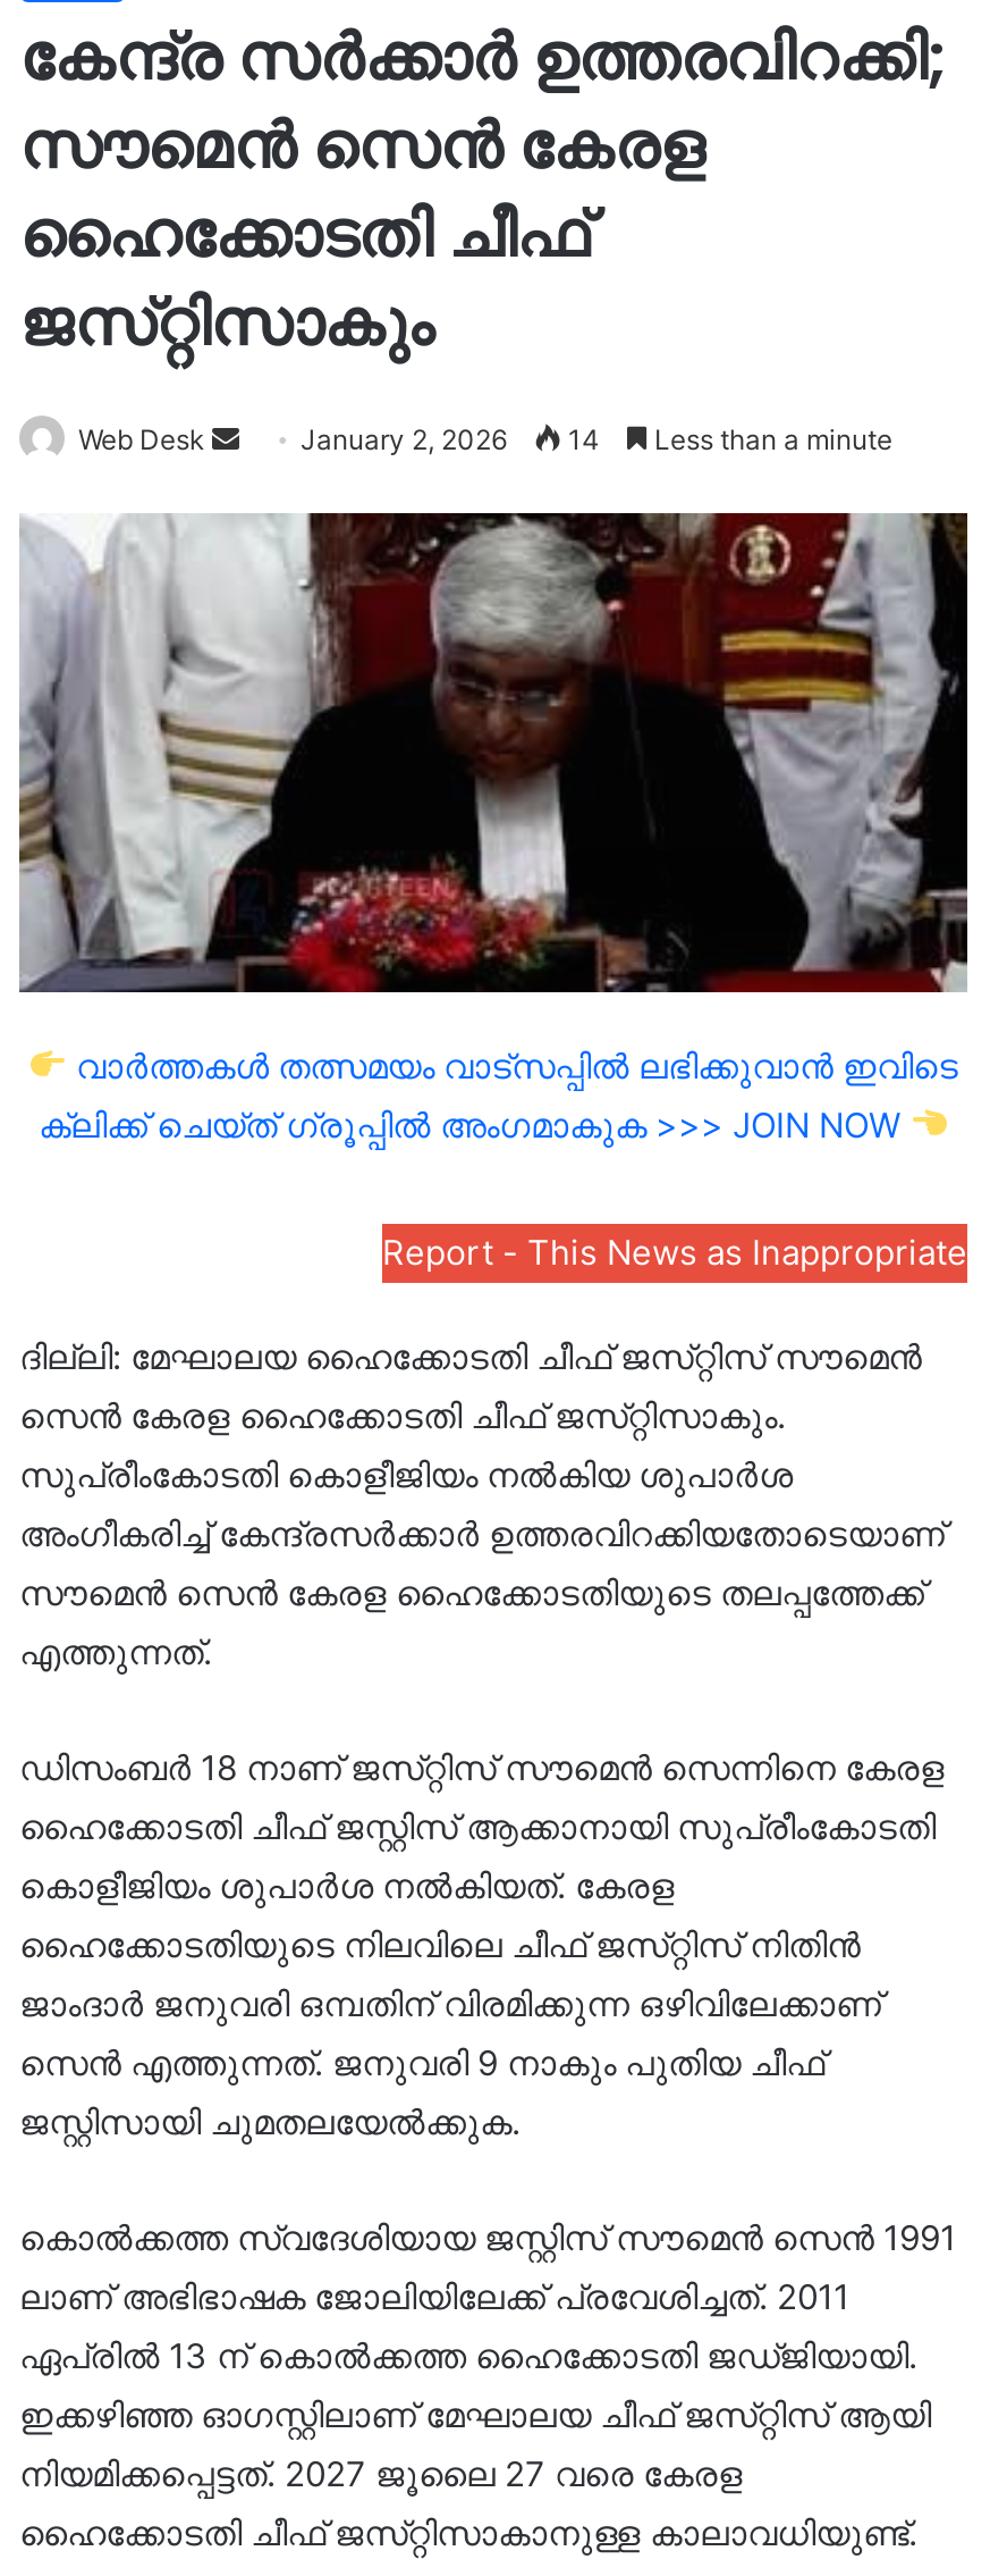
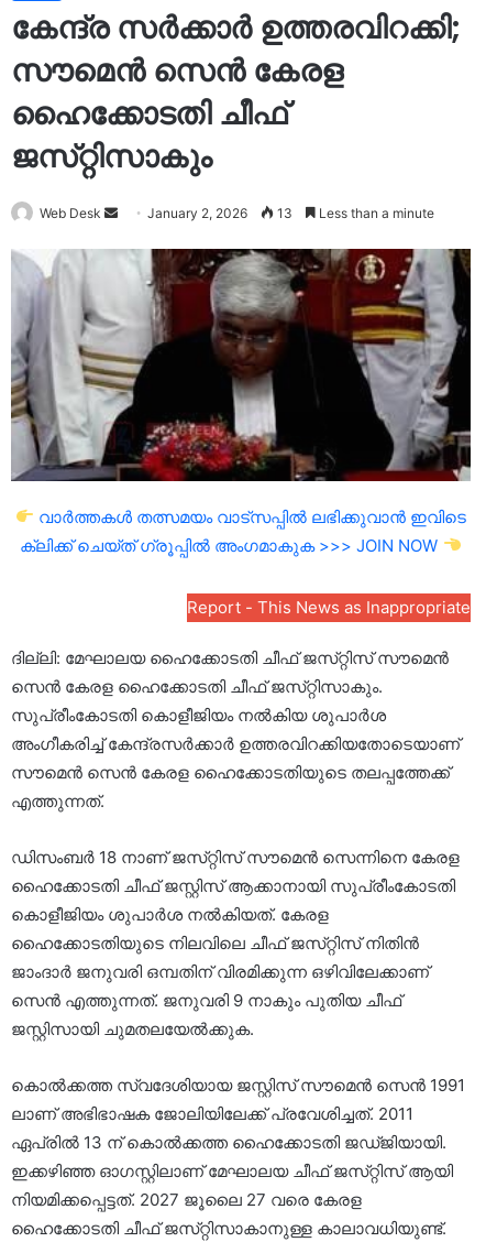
- 14
+ 13
